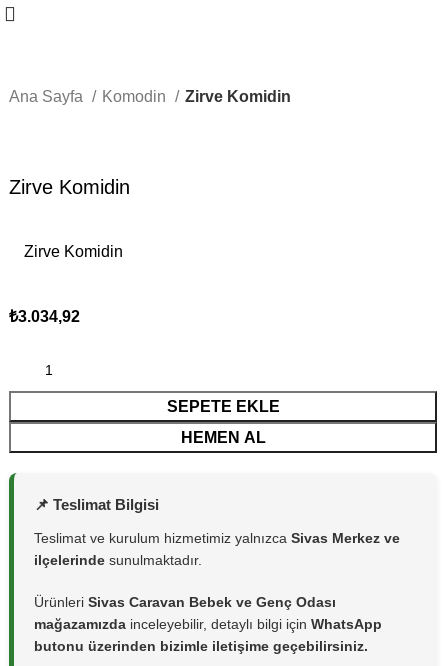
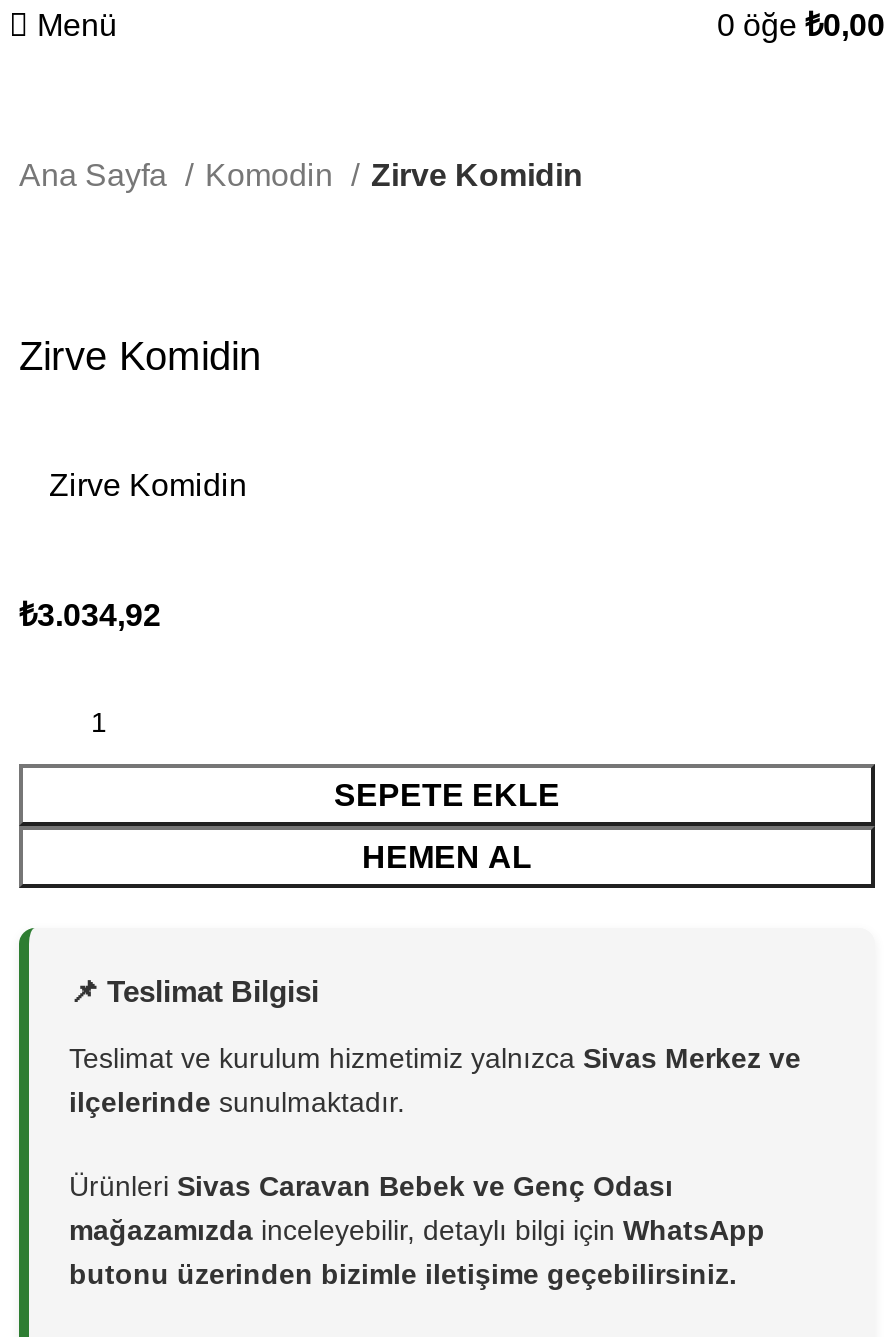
+ Menü
+ 0 öğe ₺0,00
